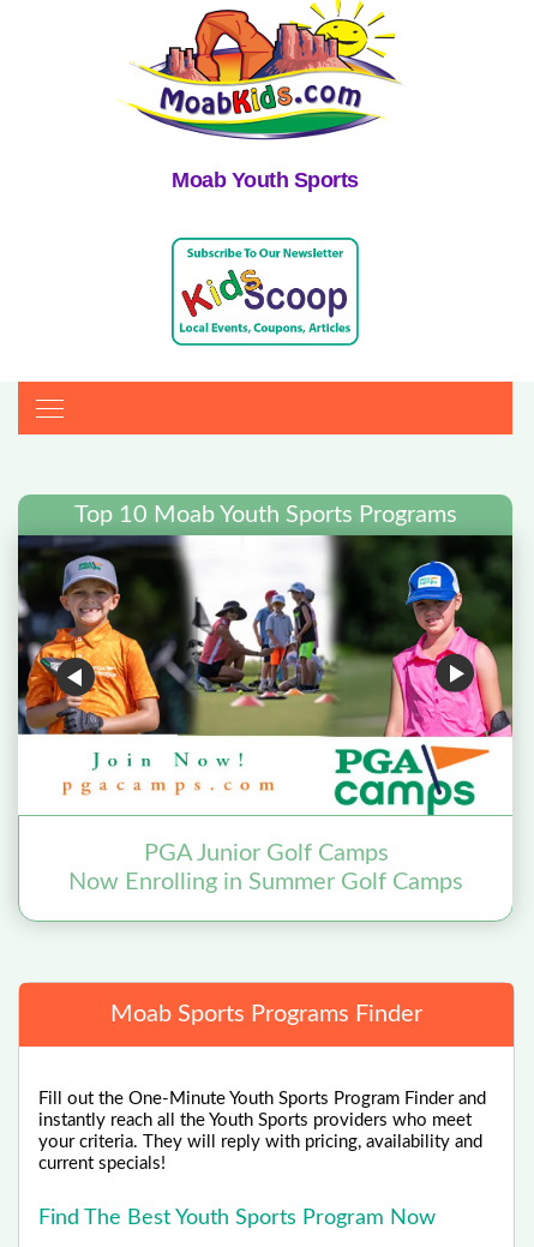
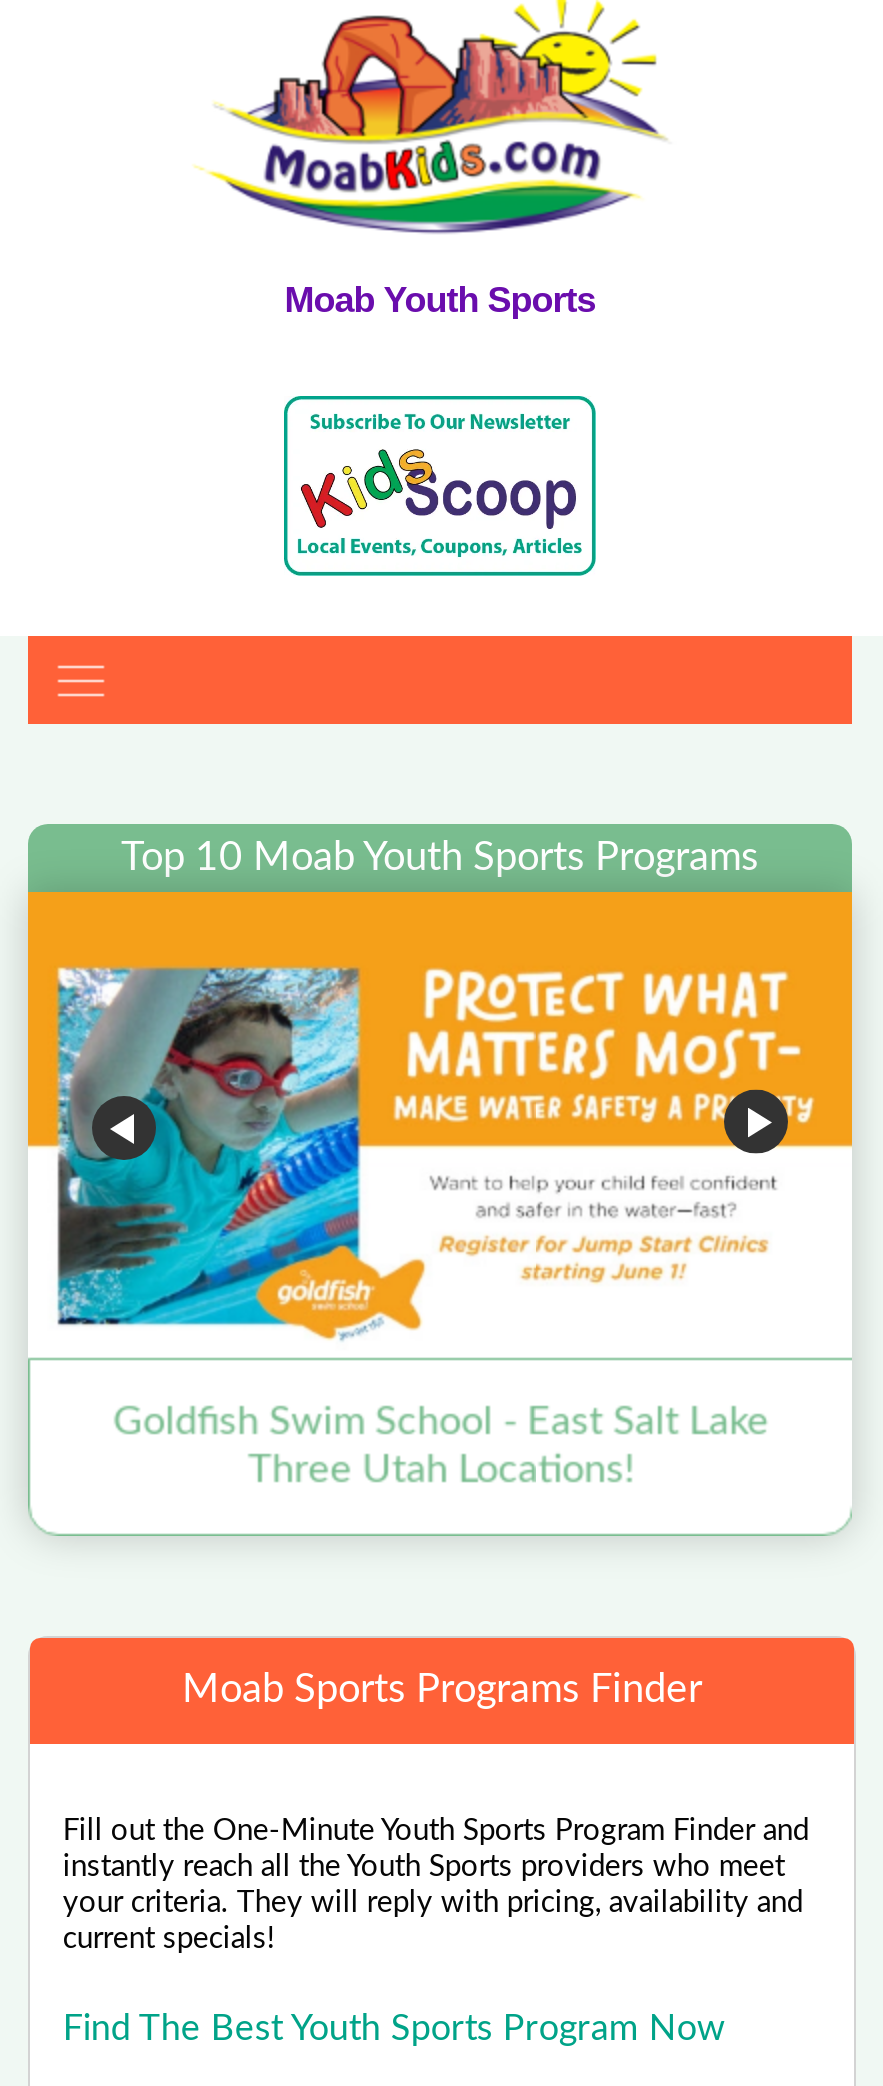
- [image]
- PGA Junior Golf Camps
- Now Enrolling in Summer Golf Camps
+ [image]
+ Goldfish Swim School - East Salt Lake
+ Three Utah Locations!
